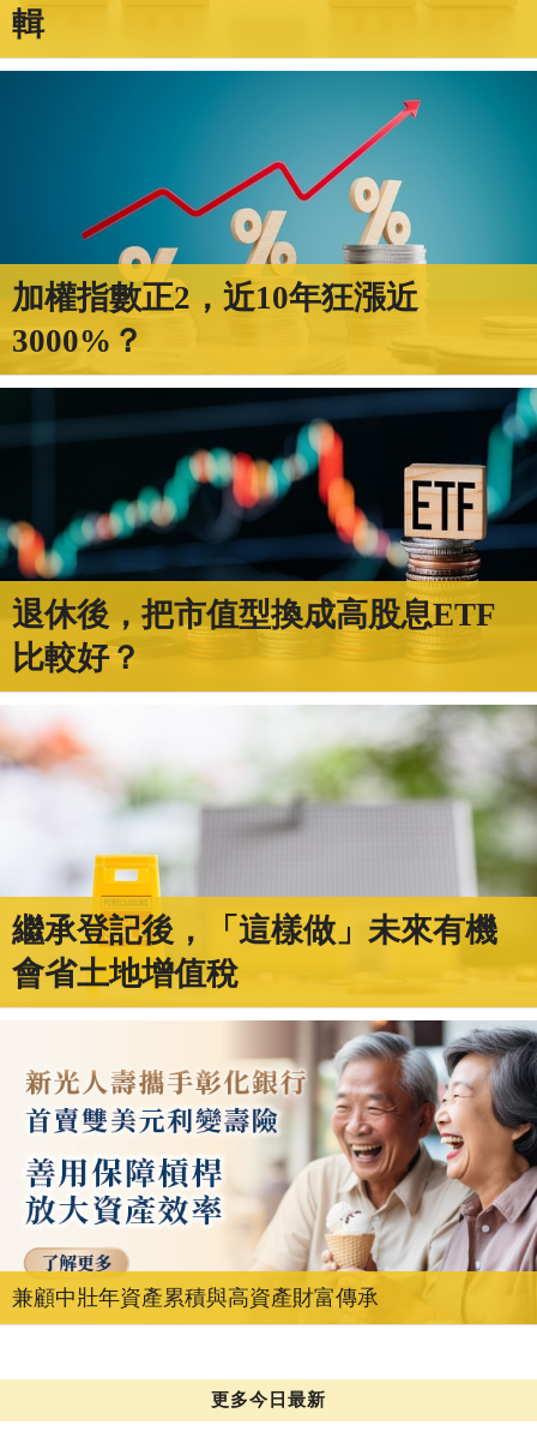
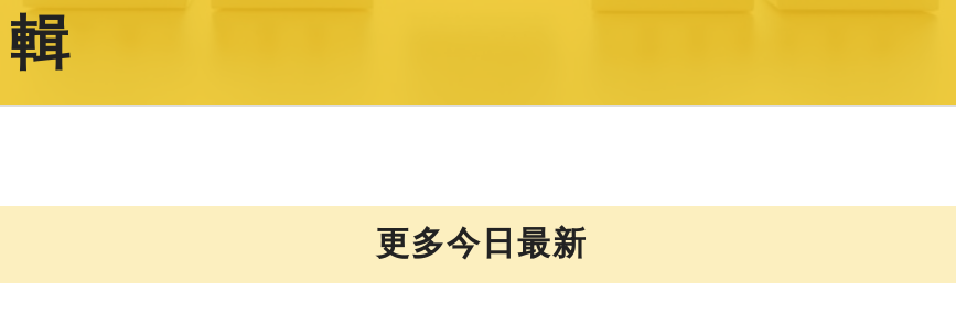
- [image]
- 加權指數正2，近10年狂漲近
- 3000%？

- [image]
- 退休後，把市值型換成高股息ETF
- 比較好？

- [image]
- 繼承登記後，「這樣做」未來有機
- 會省土地增值稅

- [image]
- 兼顧中壯年資產累積與高資產財富傳承
